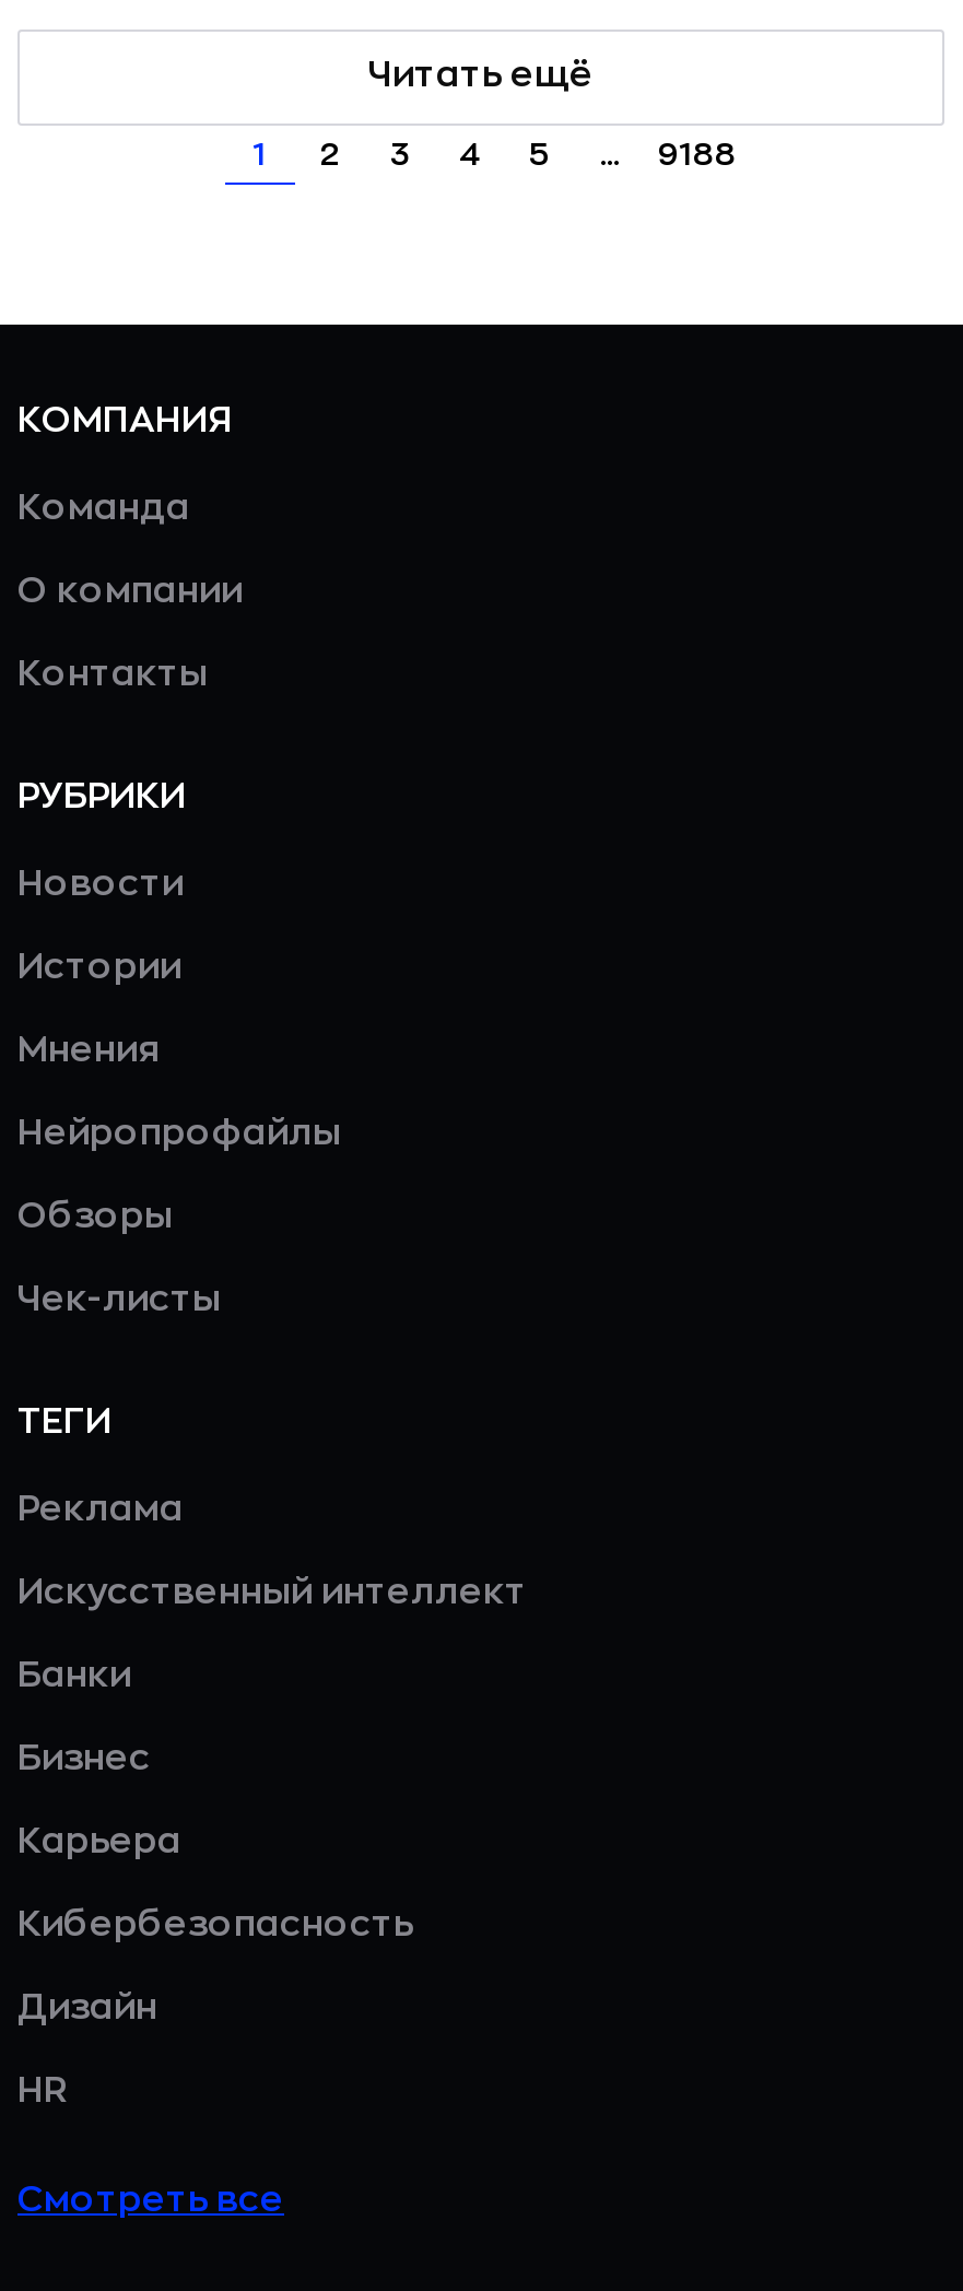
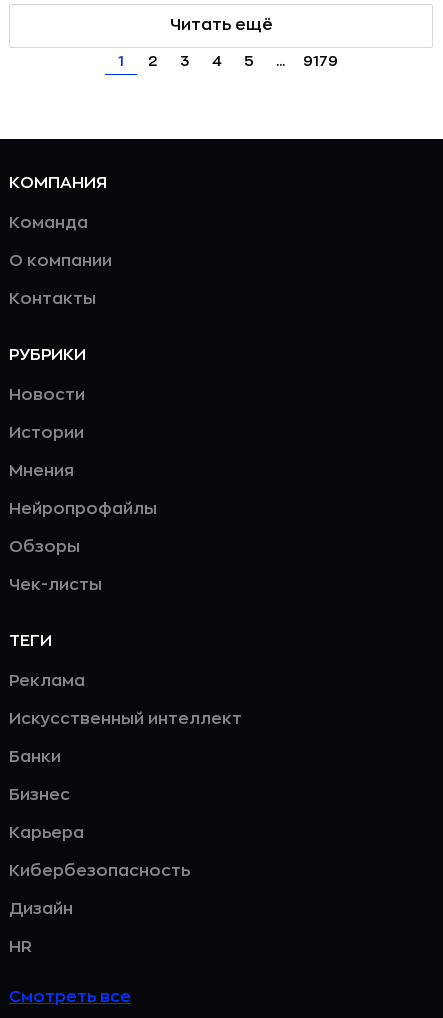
- 9188
+ 9179
